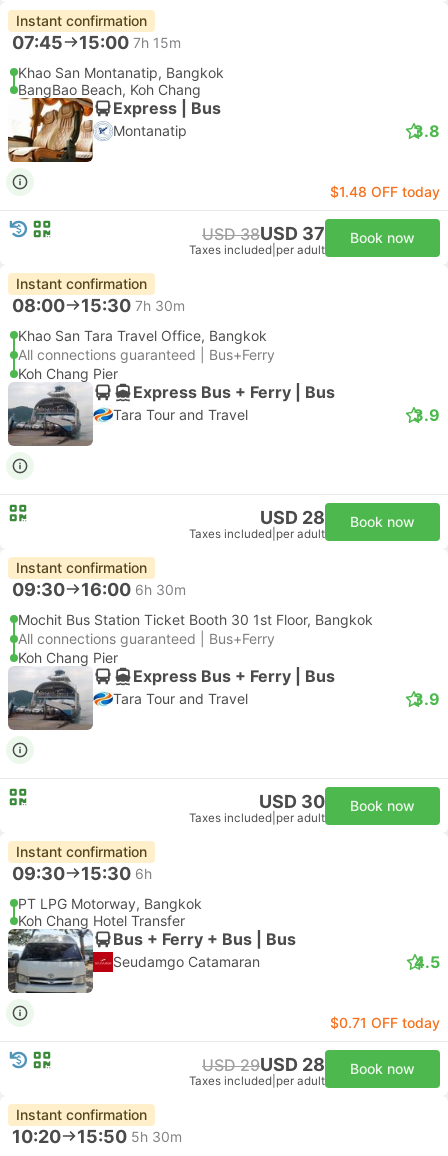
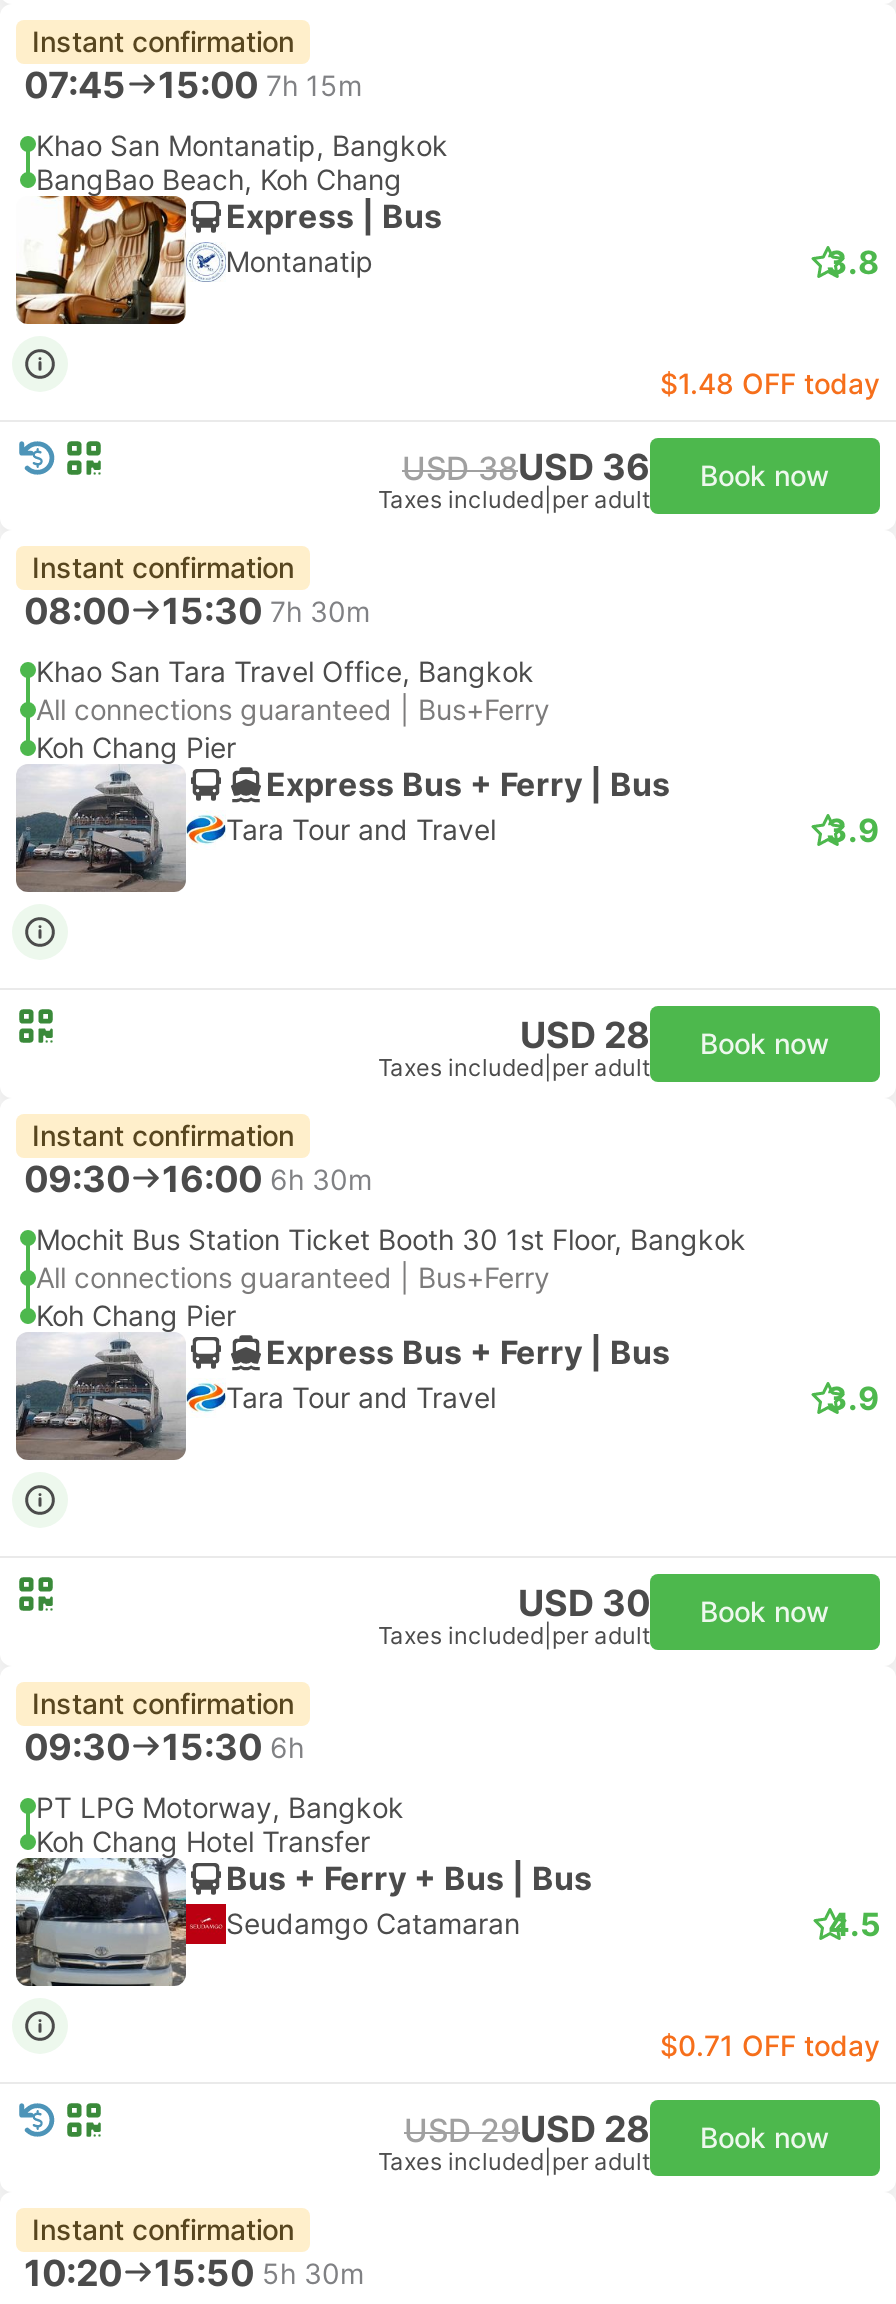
- USD 38USD 37 Book now
+ USD 38USD 36 Book now
